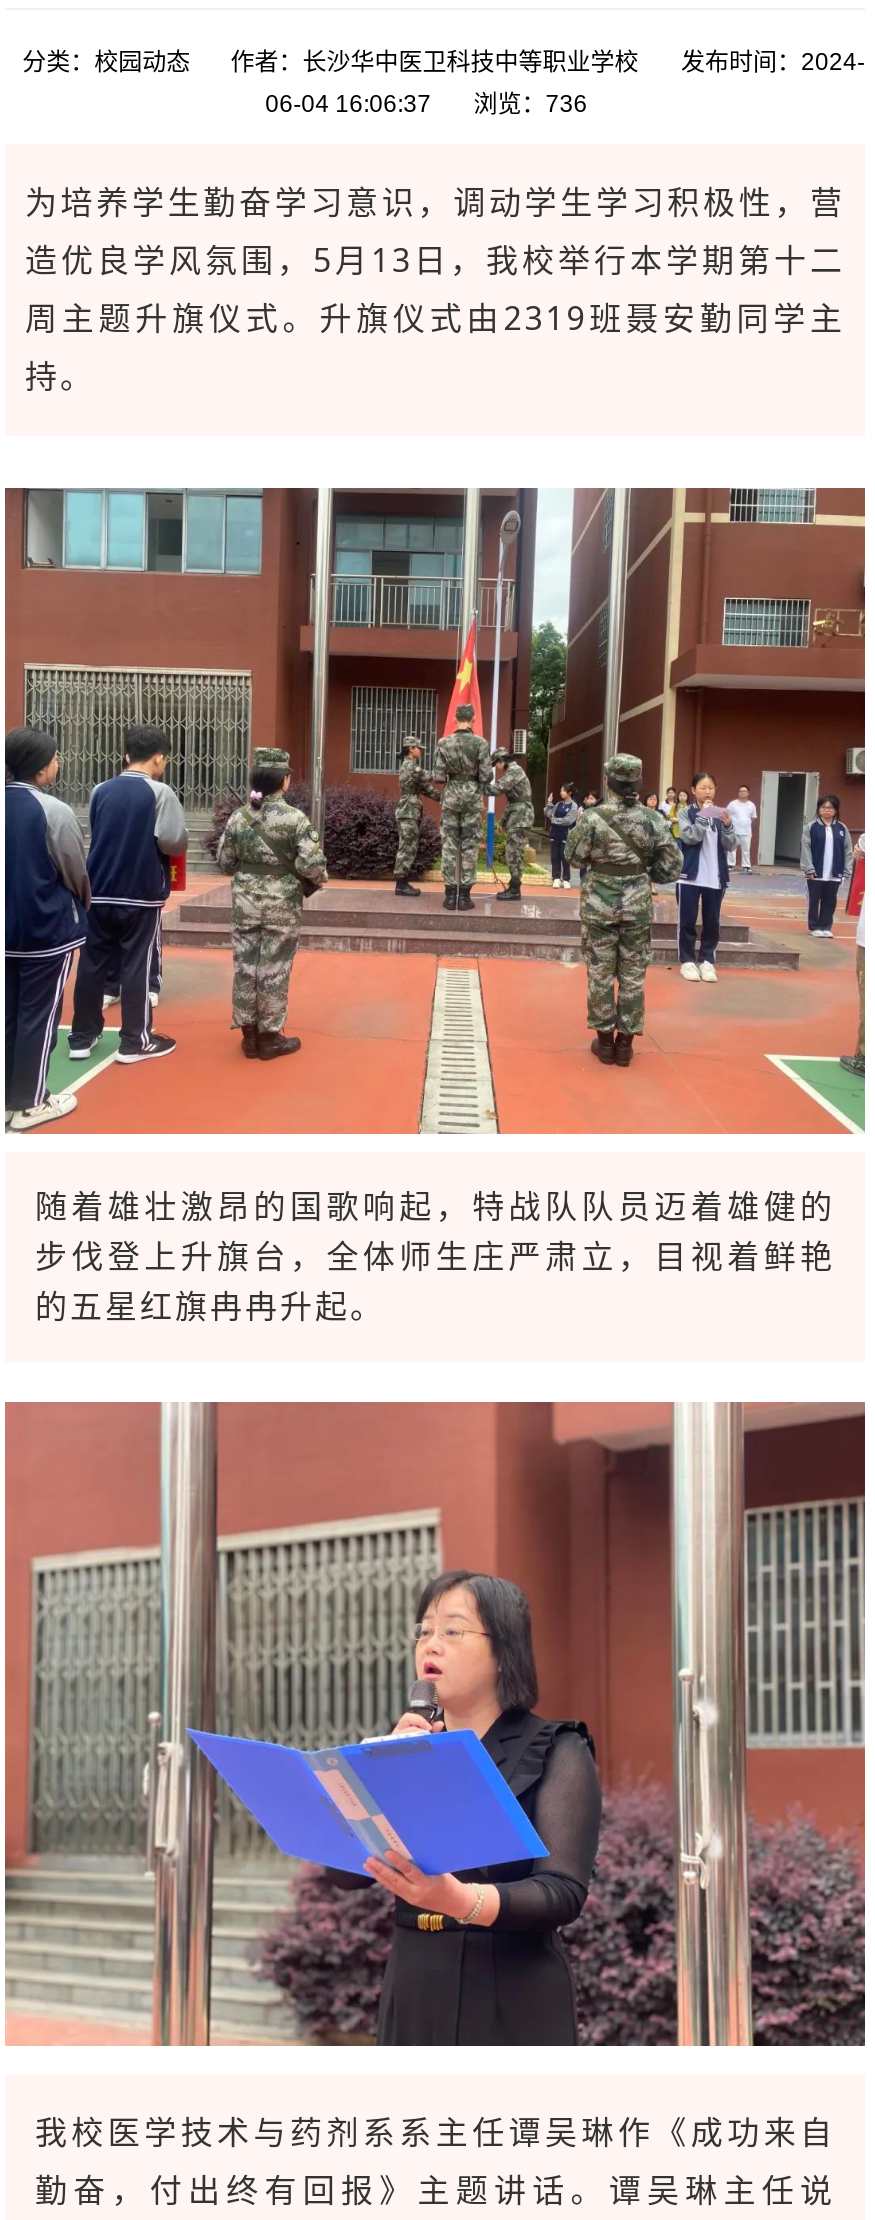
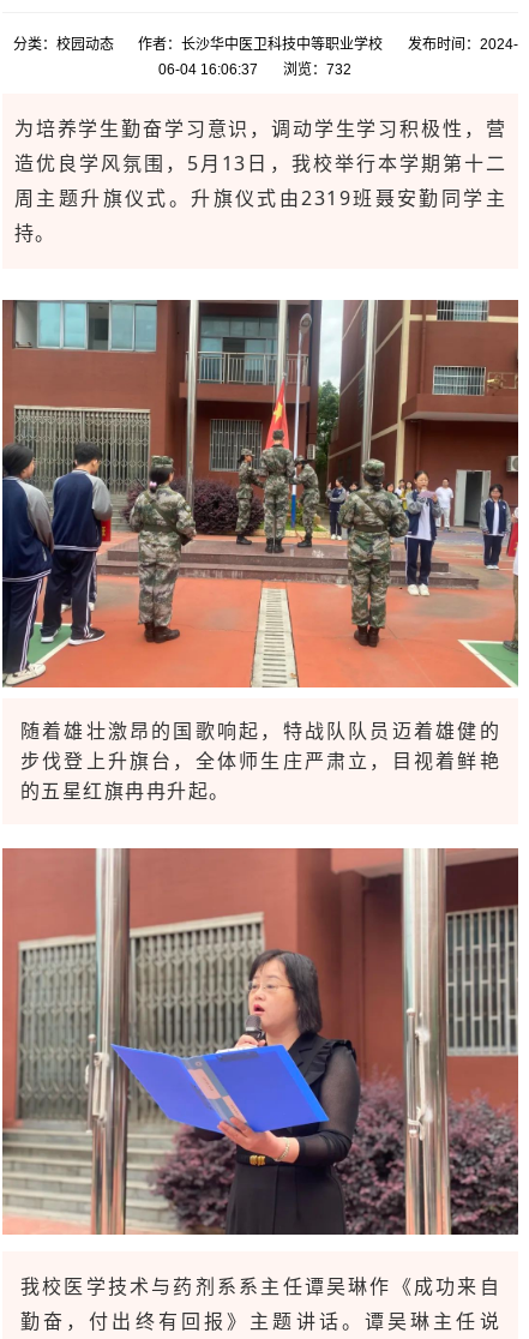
- 06-04 16:06:37 浏览：736
+ 06-04 16:06:37 浏览：732
